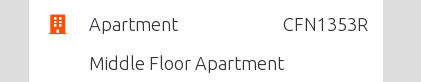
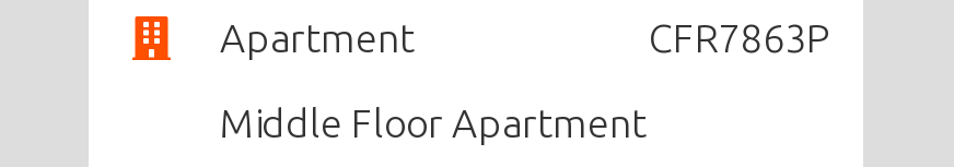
- CFN1353R
+ CFR7863P
